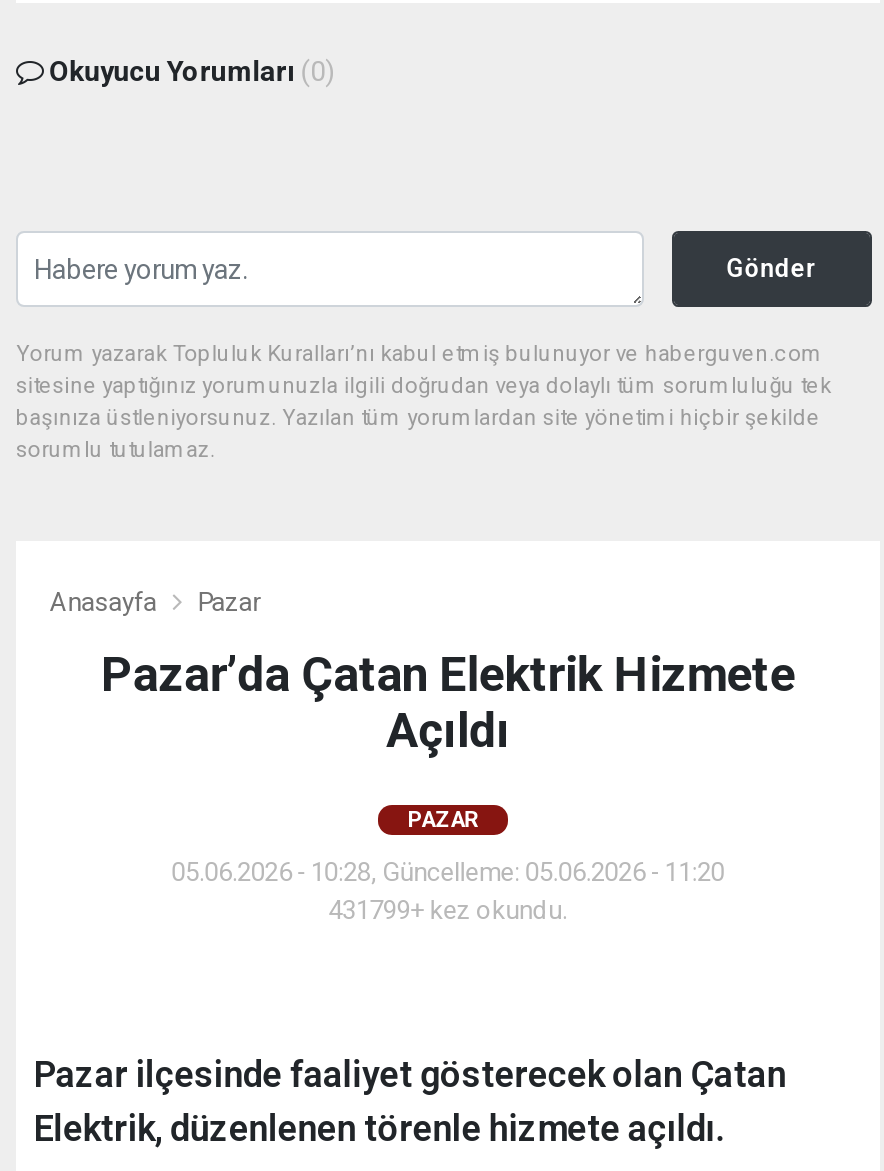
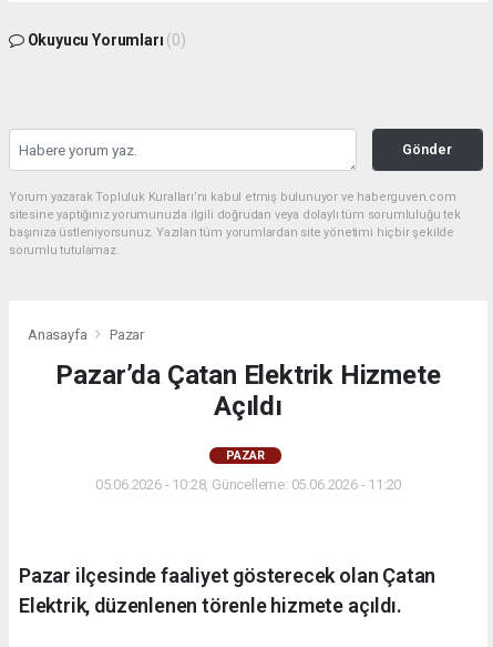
- 431799+ kez okundu.
